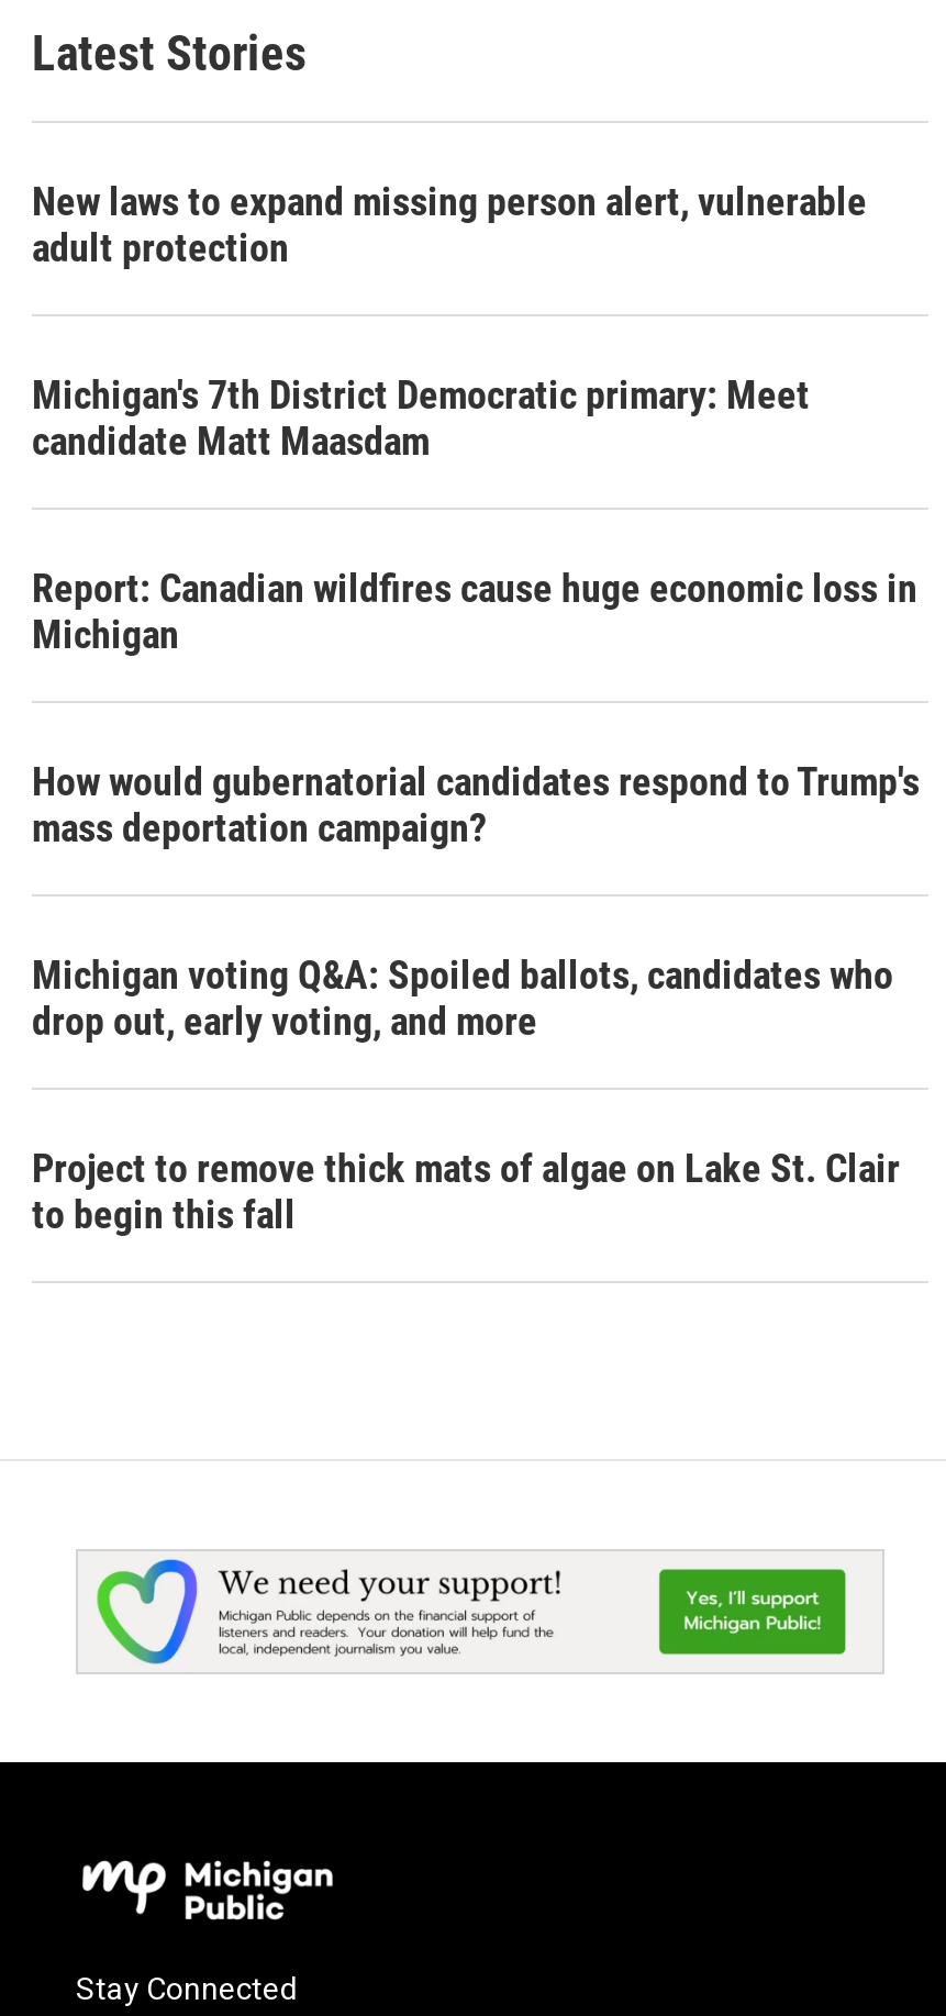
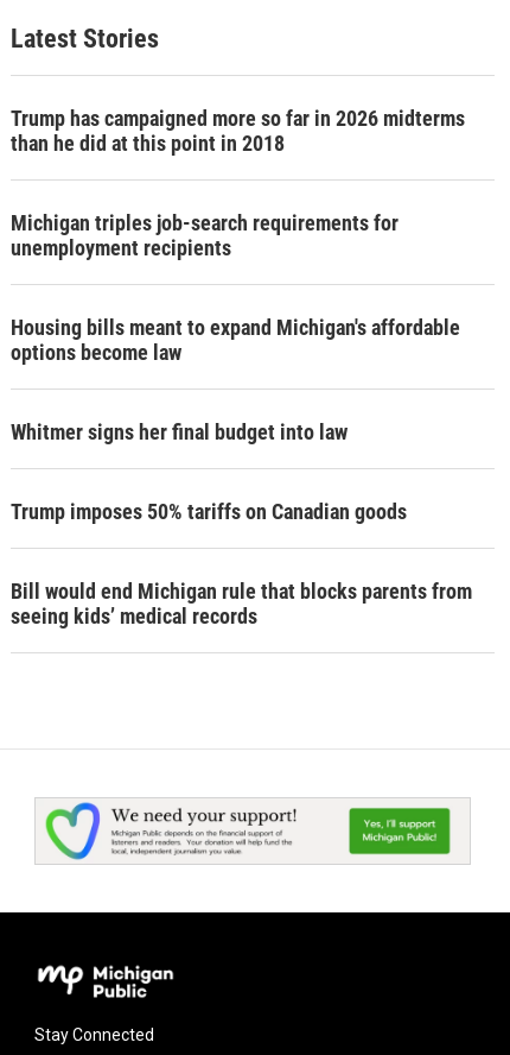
- New laws to expand missing person alert, vulnerable
- adult protection
+ Trump has campaigned more so far in 2026 midterms
+ than he did at this point in 2018

- Michigan's 7th District Democratic primary: Meet
- candidate Matt Maasdam
+ Michigan triples job-search requirements for
+ unemployment recipients

- Report: Canadian wildfires cause huge economic loss in
- Michigan
+ Housing bills meant to expand Michigan's affordable
+ options become law

- How would gubernatorial candidates respond to Trump's
- mass deportation campaign?
+ Whitmer signs her final budget into law

- Michigan voting Q&A: Spoiled ballots, candidates who
- drop out, early voting, and more
+ Trump imposes 50% tariffs on Canadian goods

- Project to remove thick mats of algae on Lake St. Clair
- to begin this fall
+ Bill would end Michigan rule that blocks parents from
+ seeing kids’ medical records
